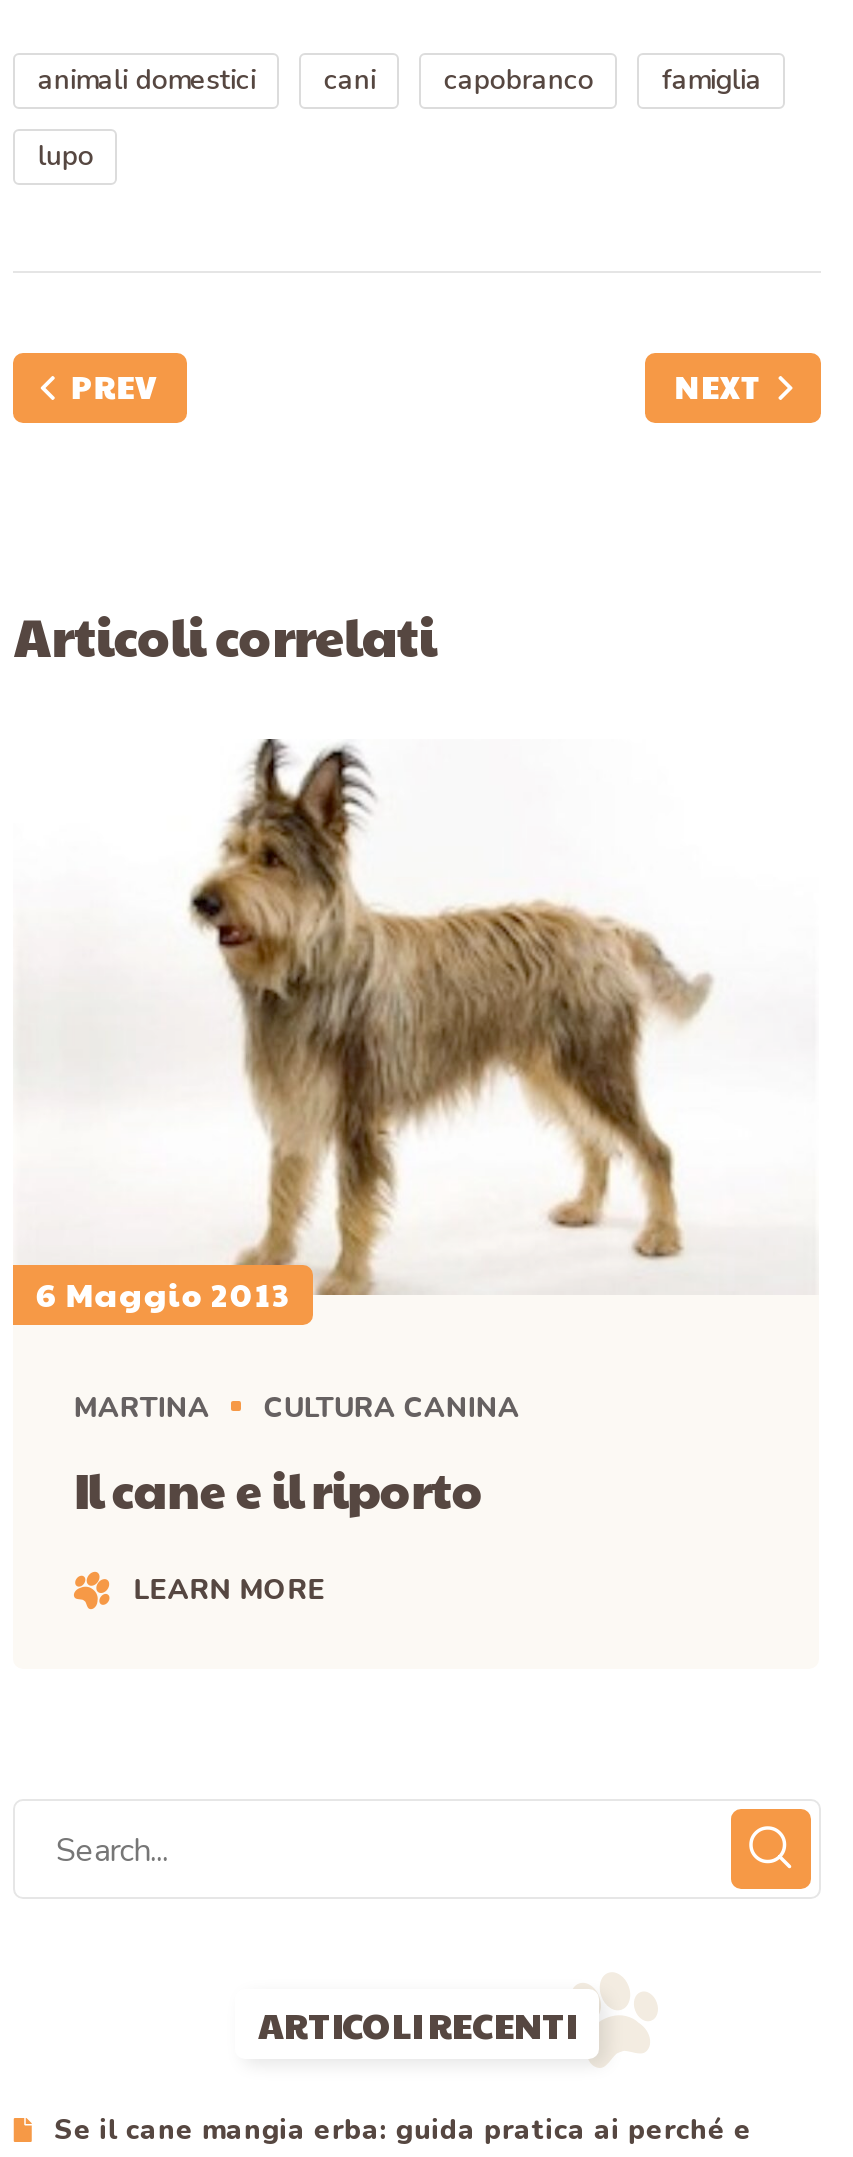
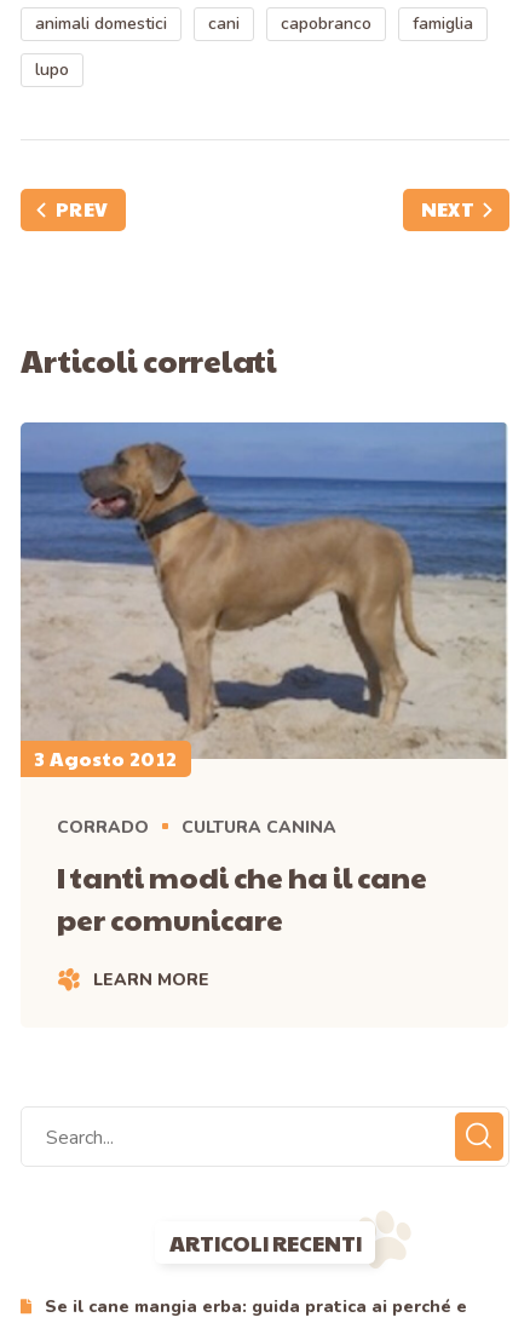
- [image]
- 6 Maggio 2013
+ [image]
+ 3 Agosto 2012

- MARTINA
+ CORRADO

- Il cane e il riporto
+ I tanti modi che ha il cane
+ per comunicare
